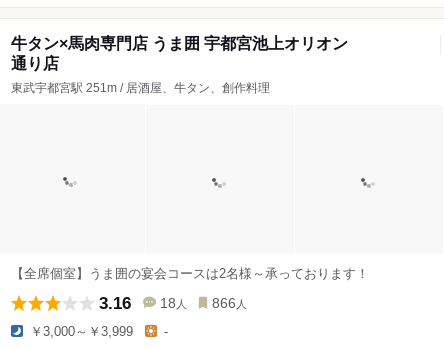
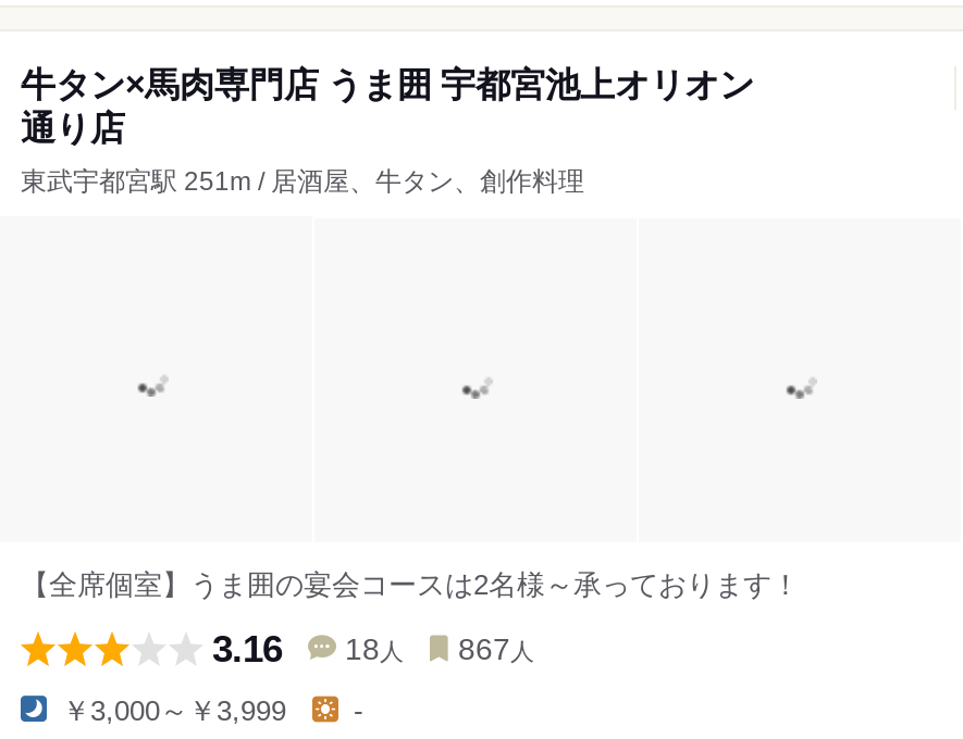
- 3.16 18人 866人
+ 3.16 18人 867人
